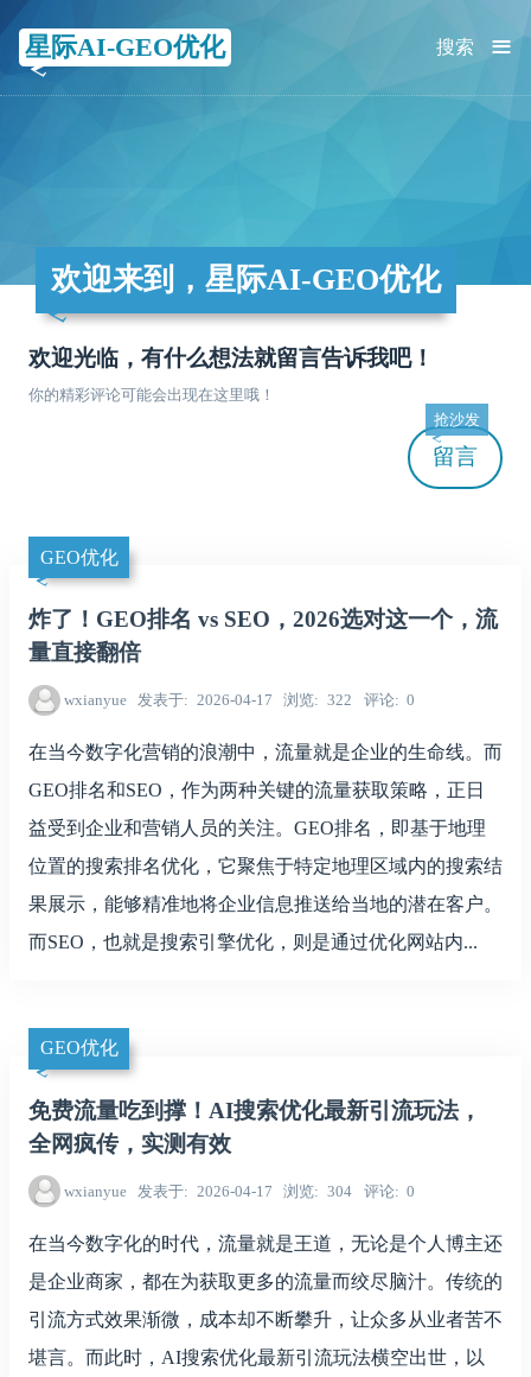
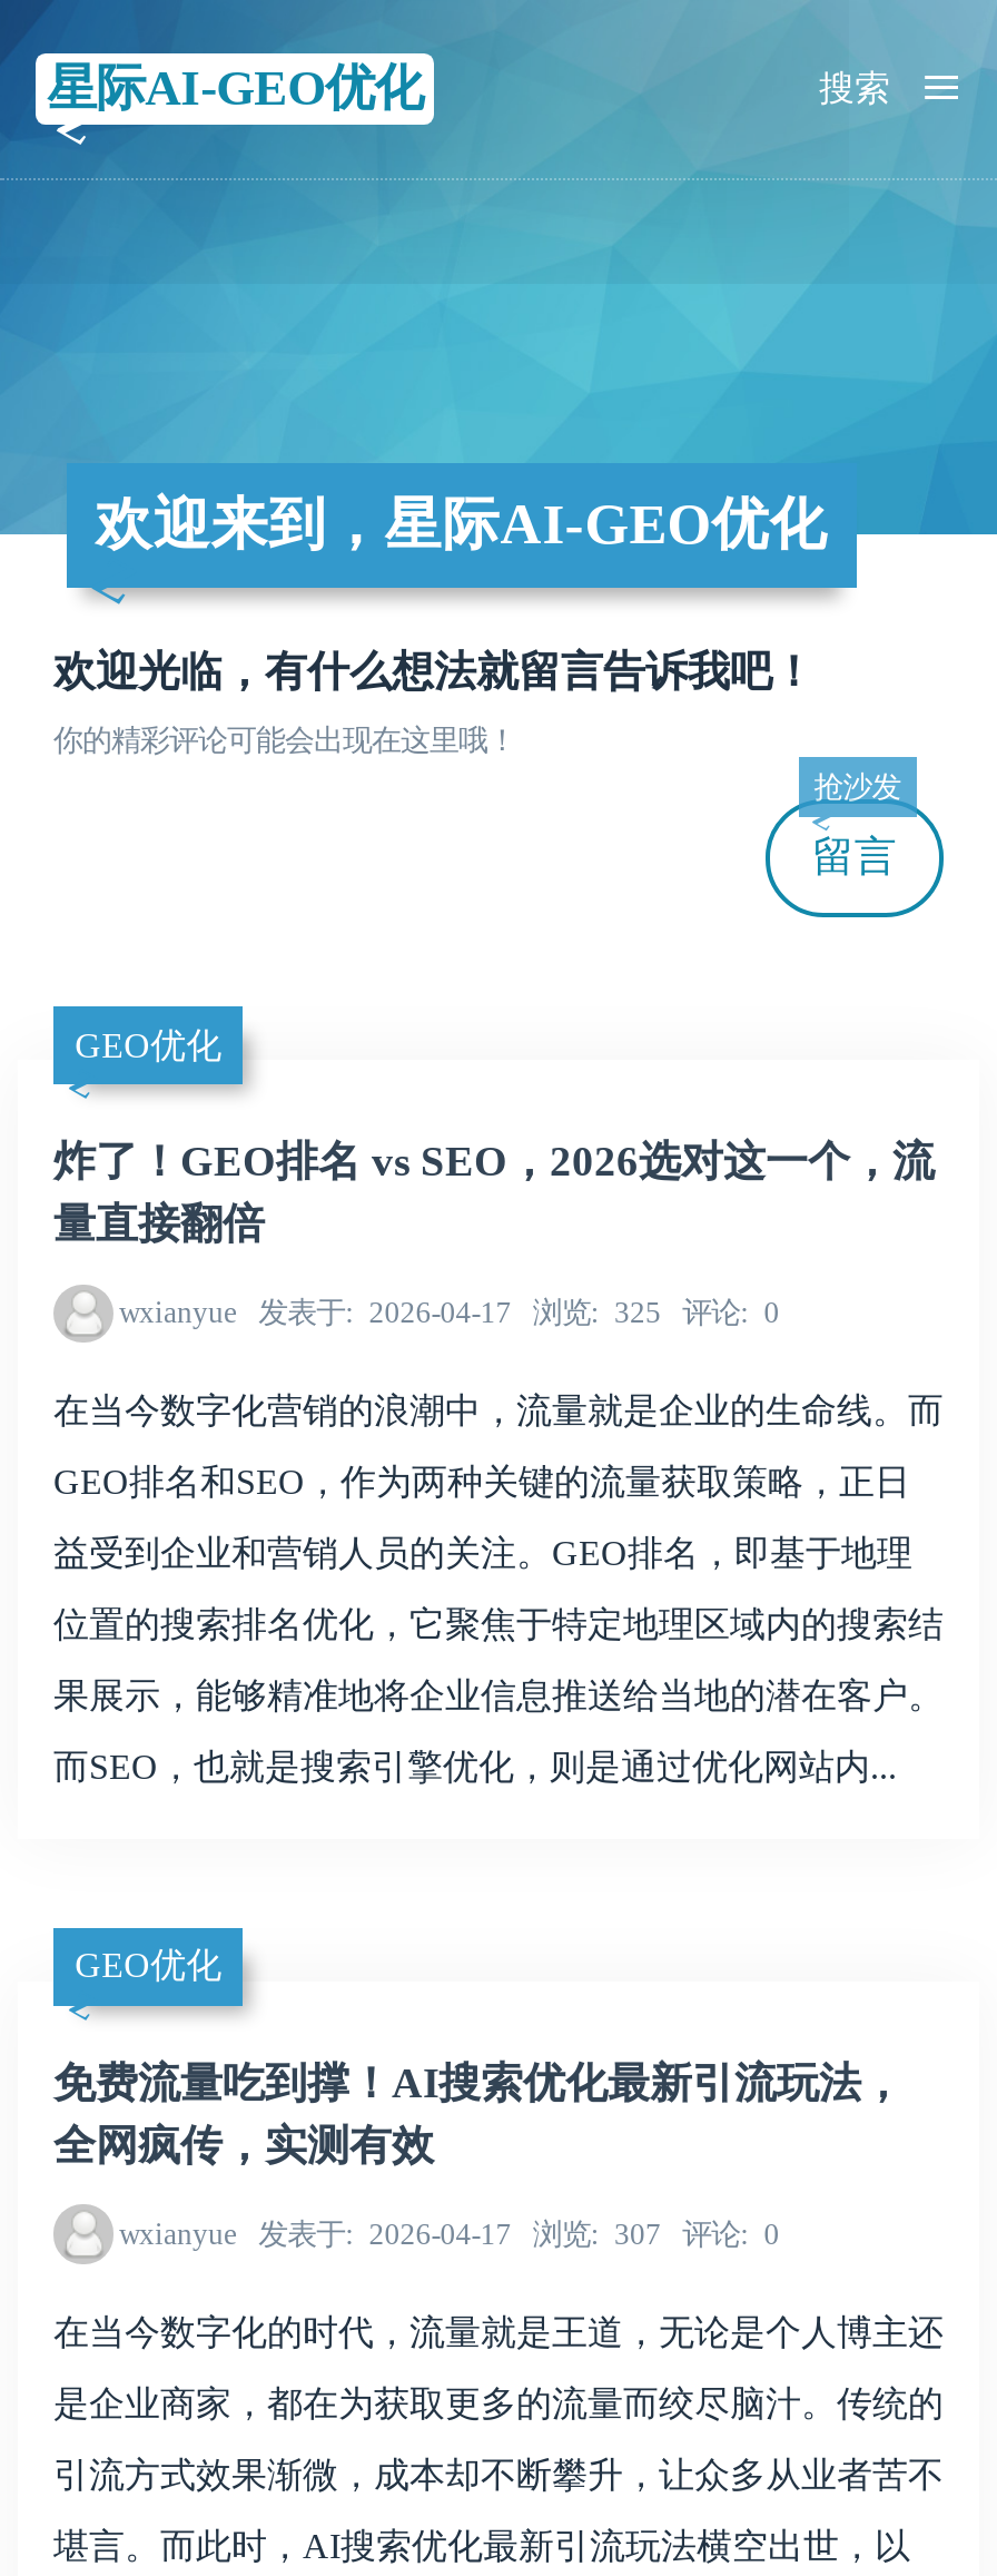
- wxianyue 发表于 2026-04-17 浏览 322 评论 0
+ wxianyue 发表于 2026-04-17 浏览 325 评论 0

- wxianyue 发表于 2026-04-17 浏览 304 评论 0
+ wxianyue 发表于 2026-04-17 浏览 307 评论 0
